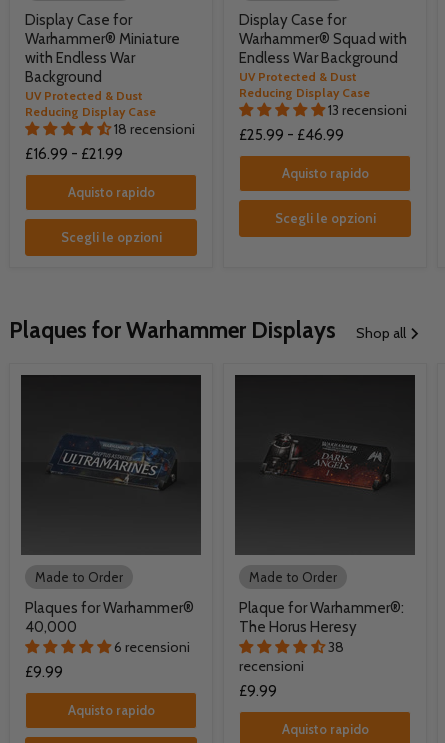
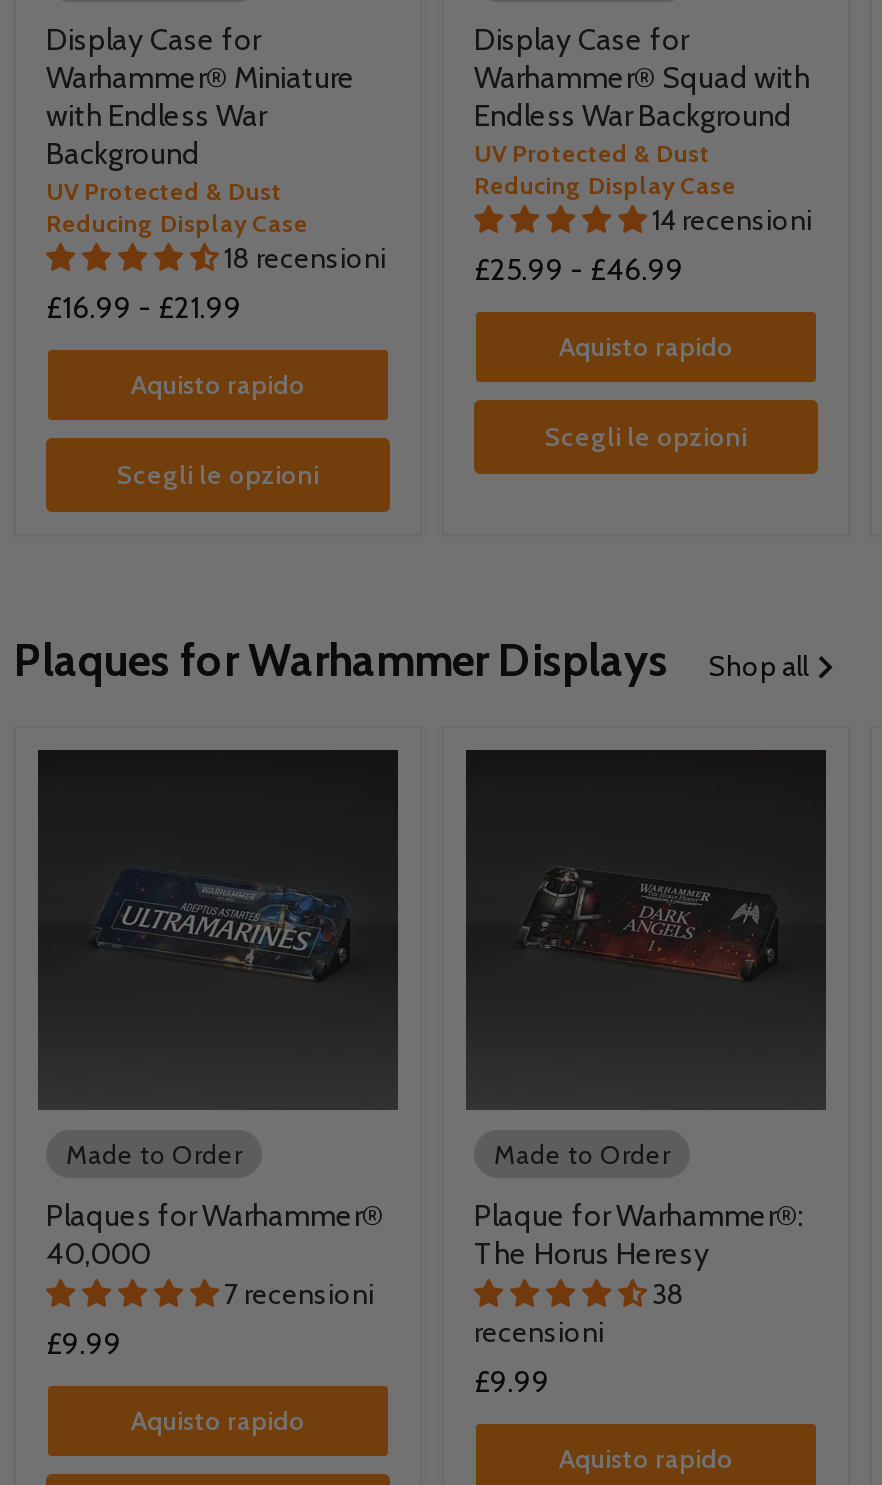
- 13 recensioni
+ 14 recensioni

- 6 recensioni
+ 7 recensioni
